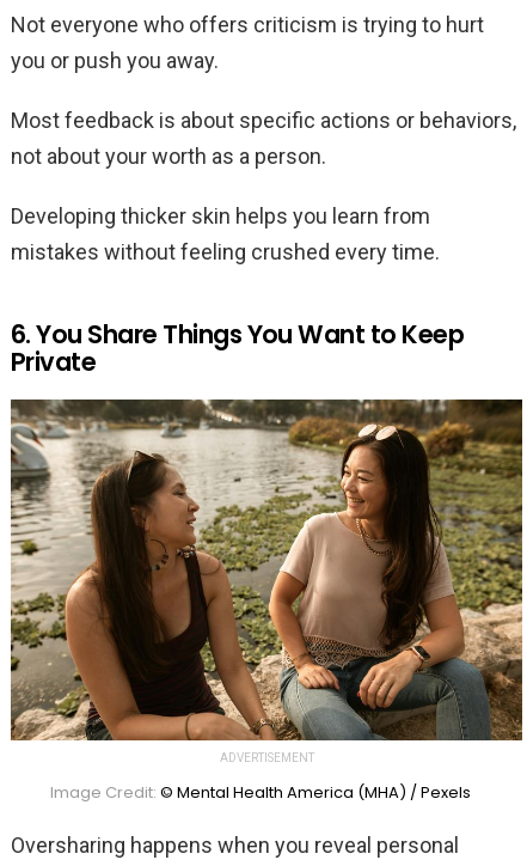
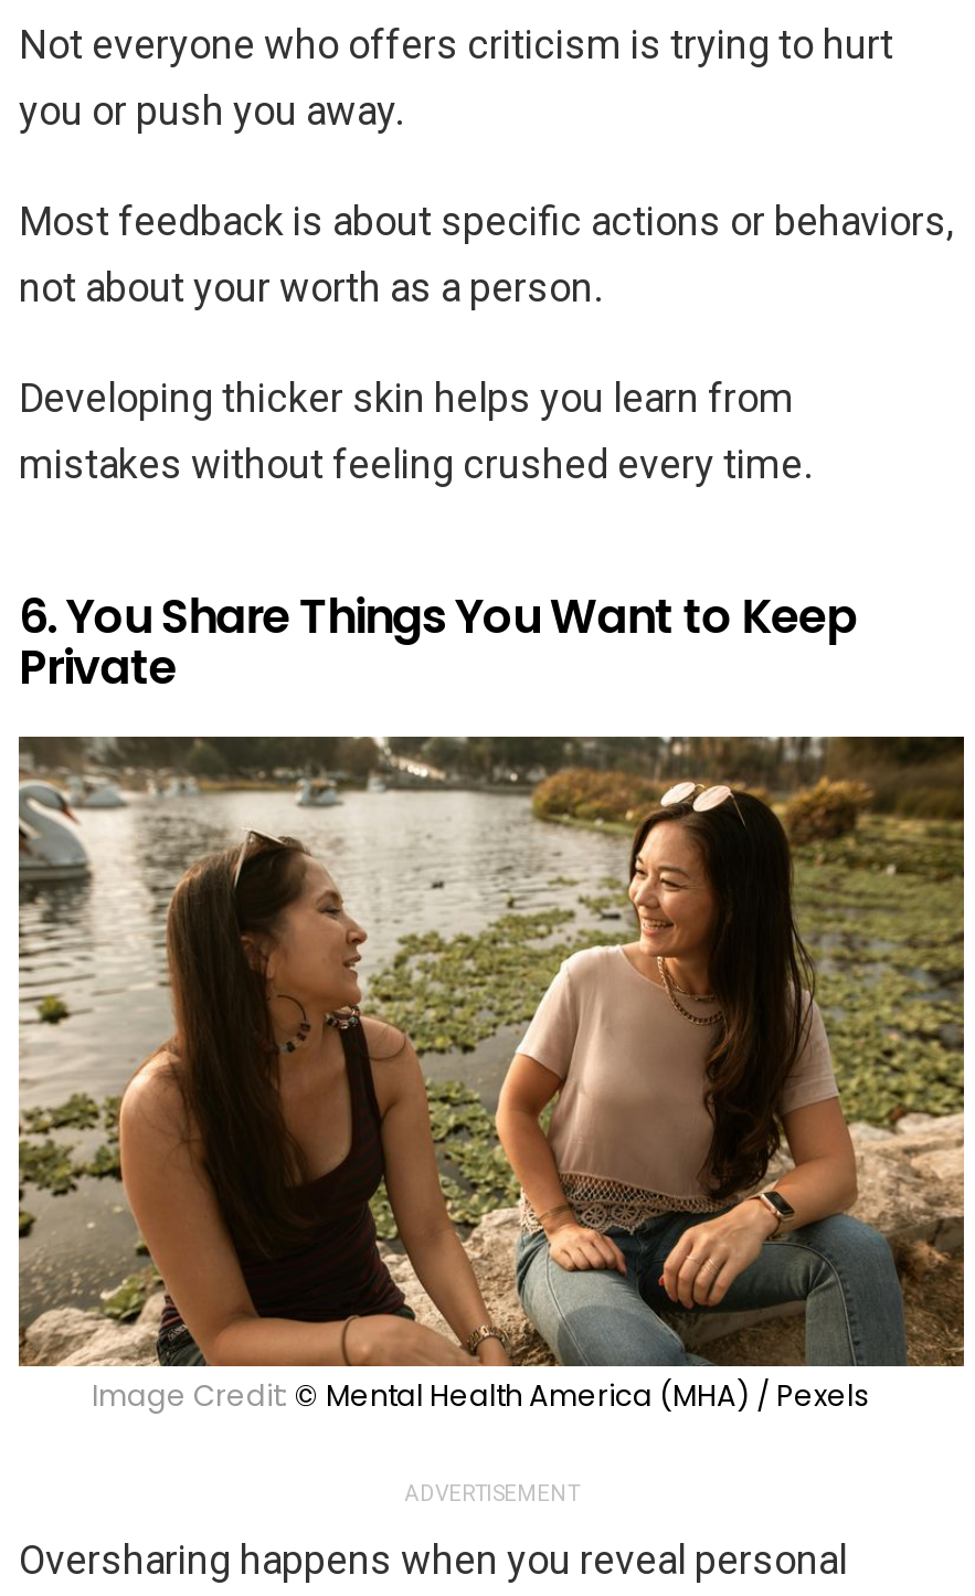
moved down: ADVERTISEMENT

moved up: Image Credit: © Mental Health America (MHA) / Pexels
